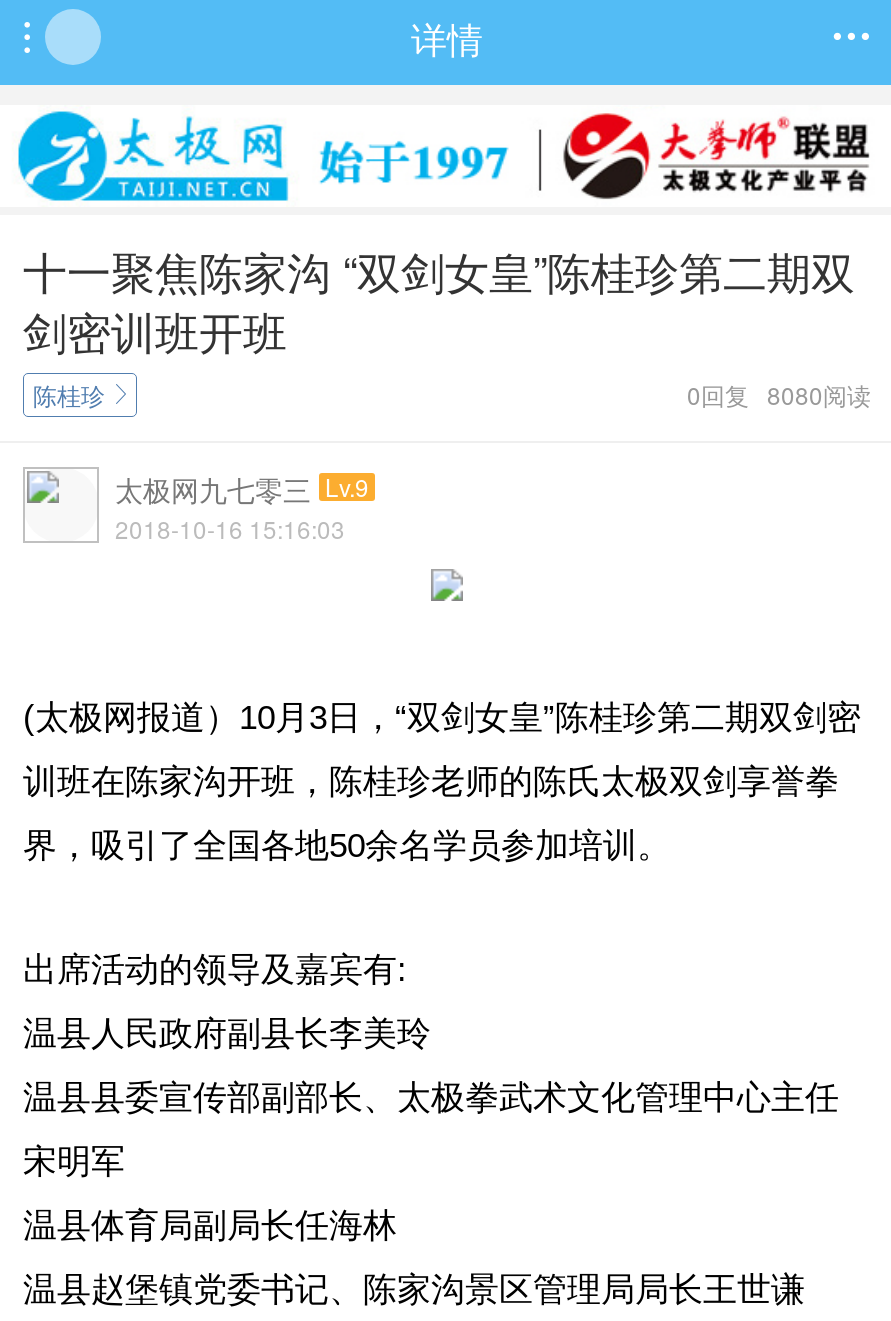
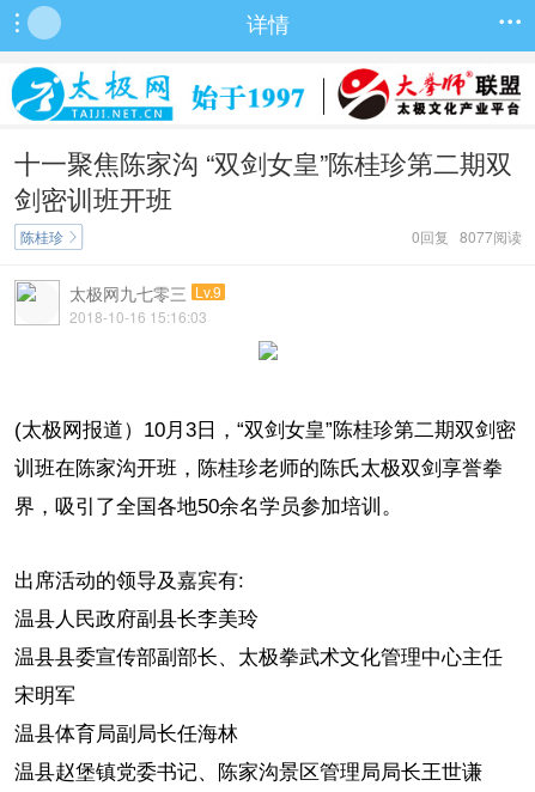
- 0回复 8080阅读
+ 0回复 8077阅读
